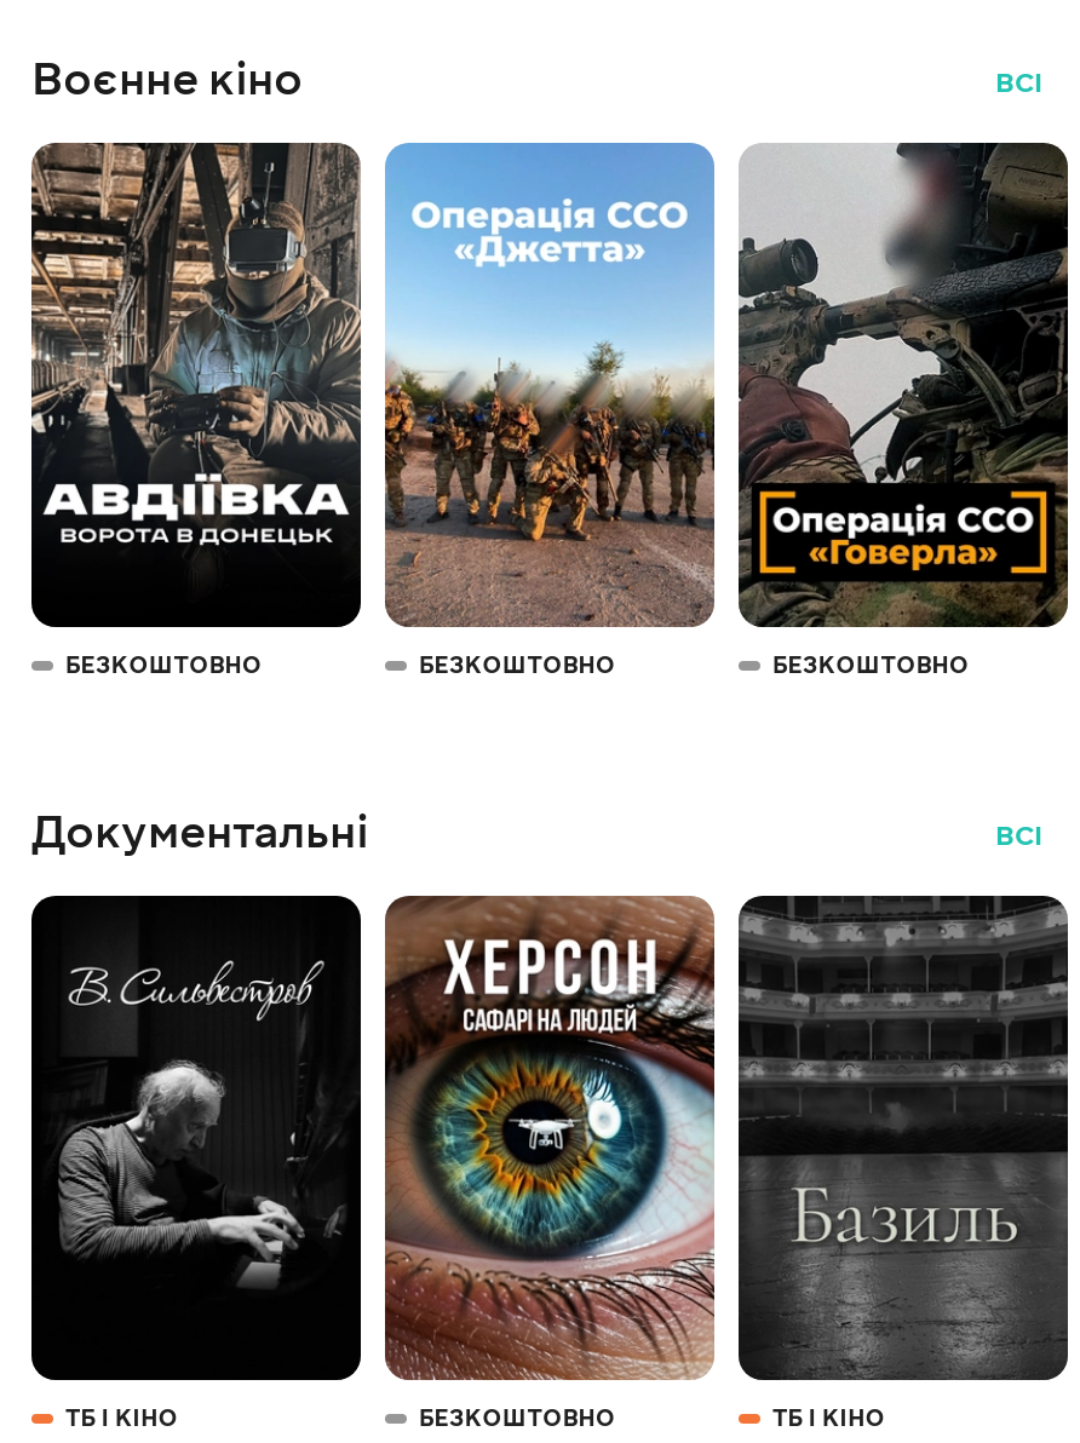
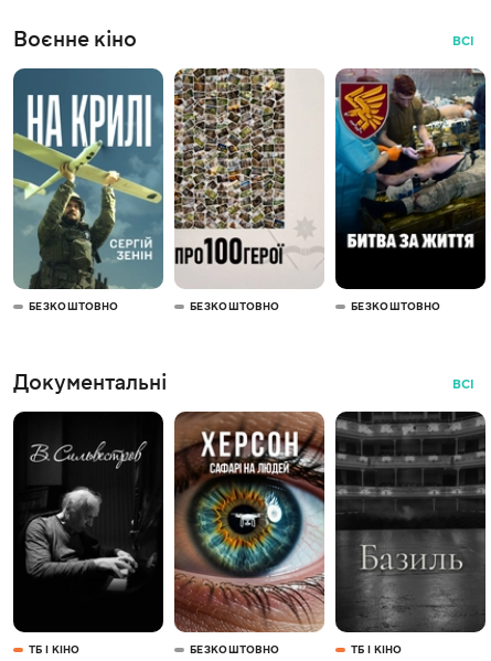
- [image]
+ [image]

- [image]
+ [image]

- [image]
+ [image]
